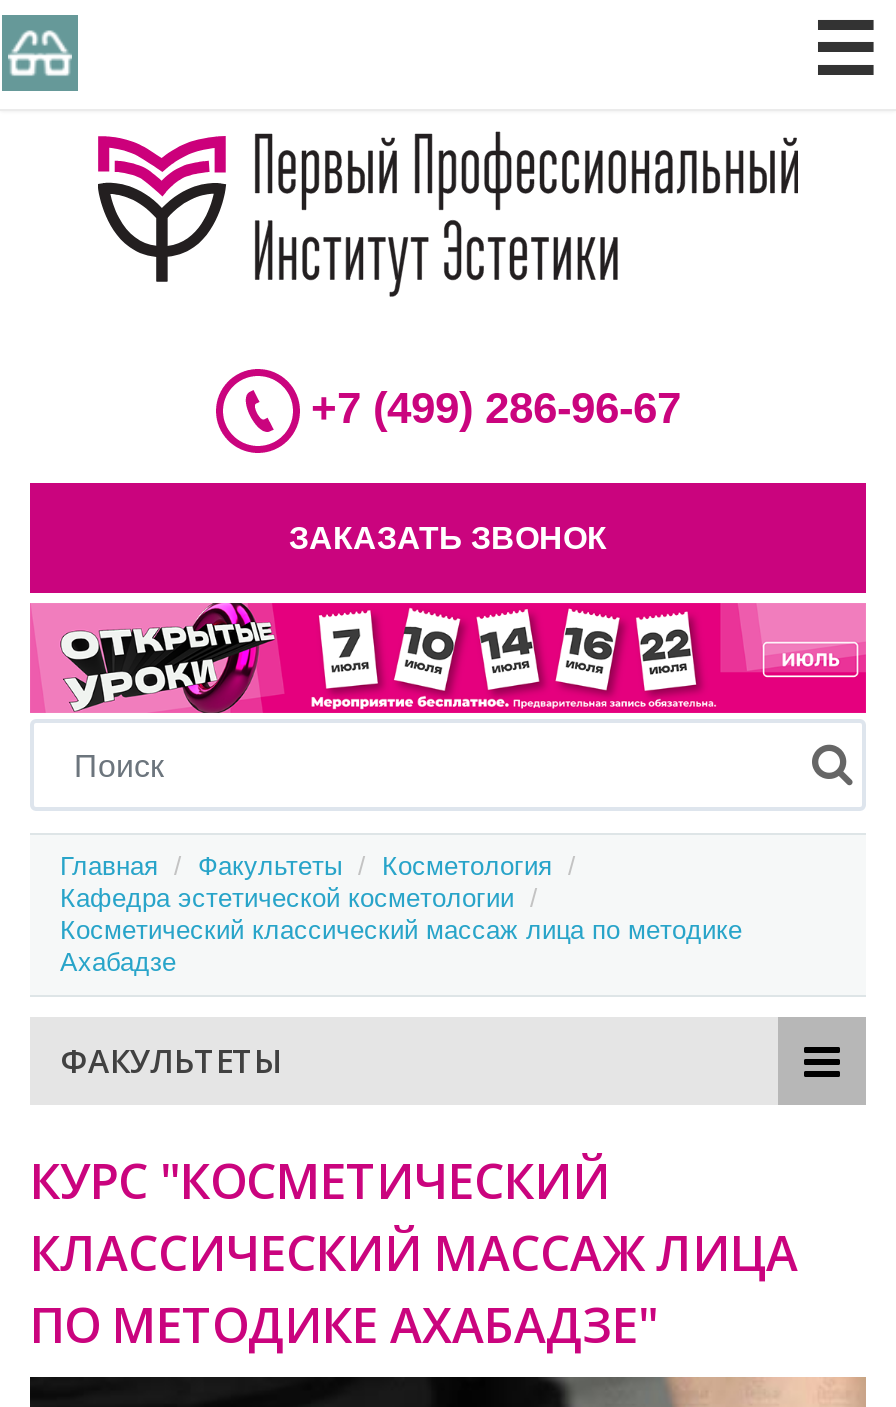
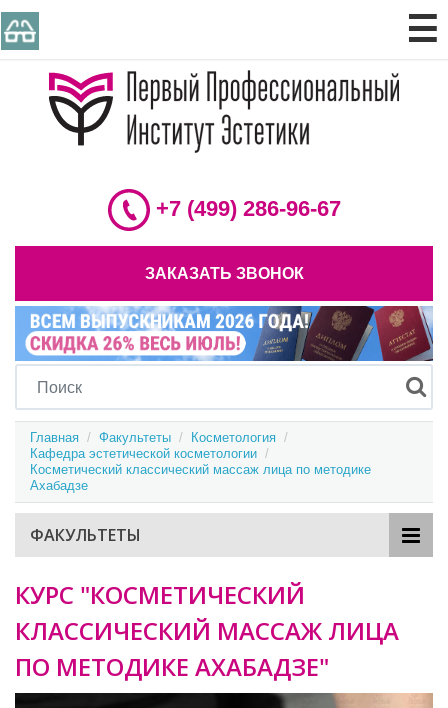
- [image]
+ [image]
